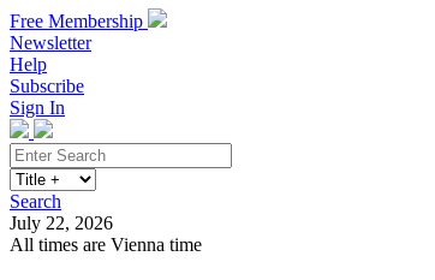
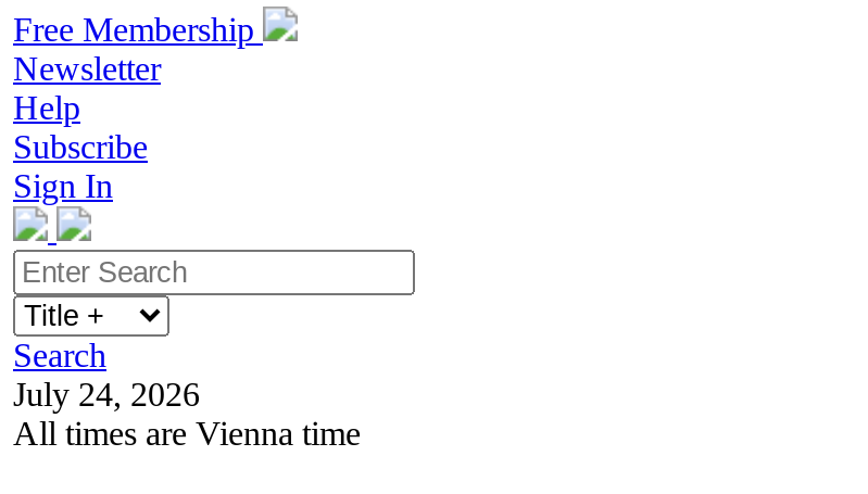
- July 22, 2026
+ July 24, 2026
